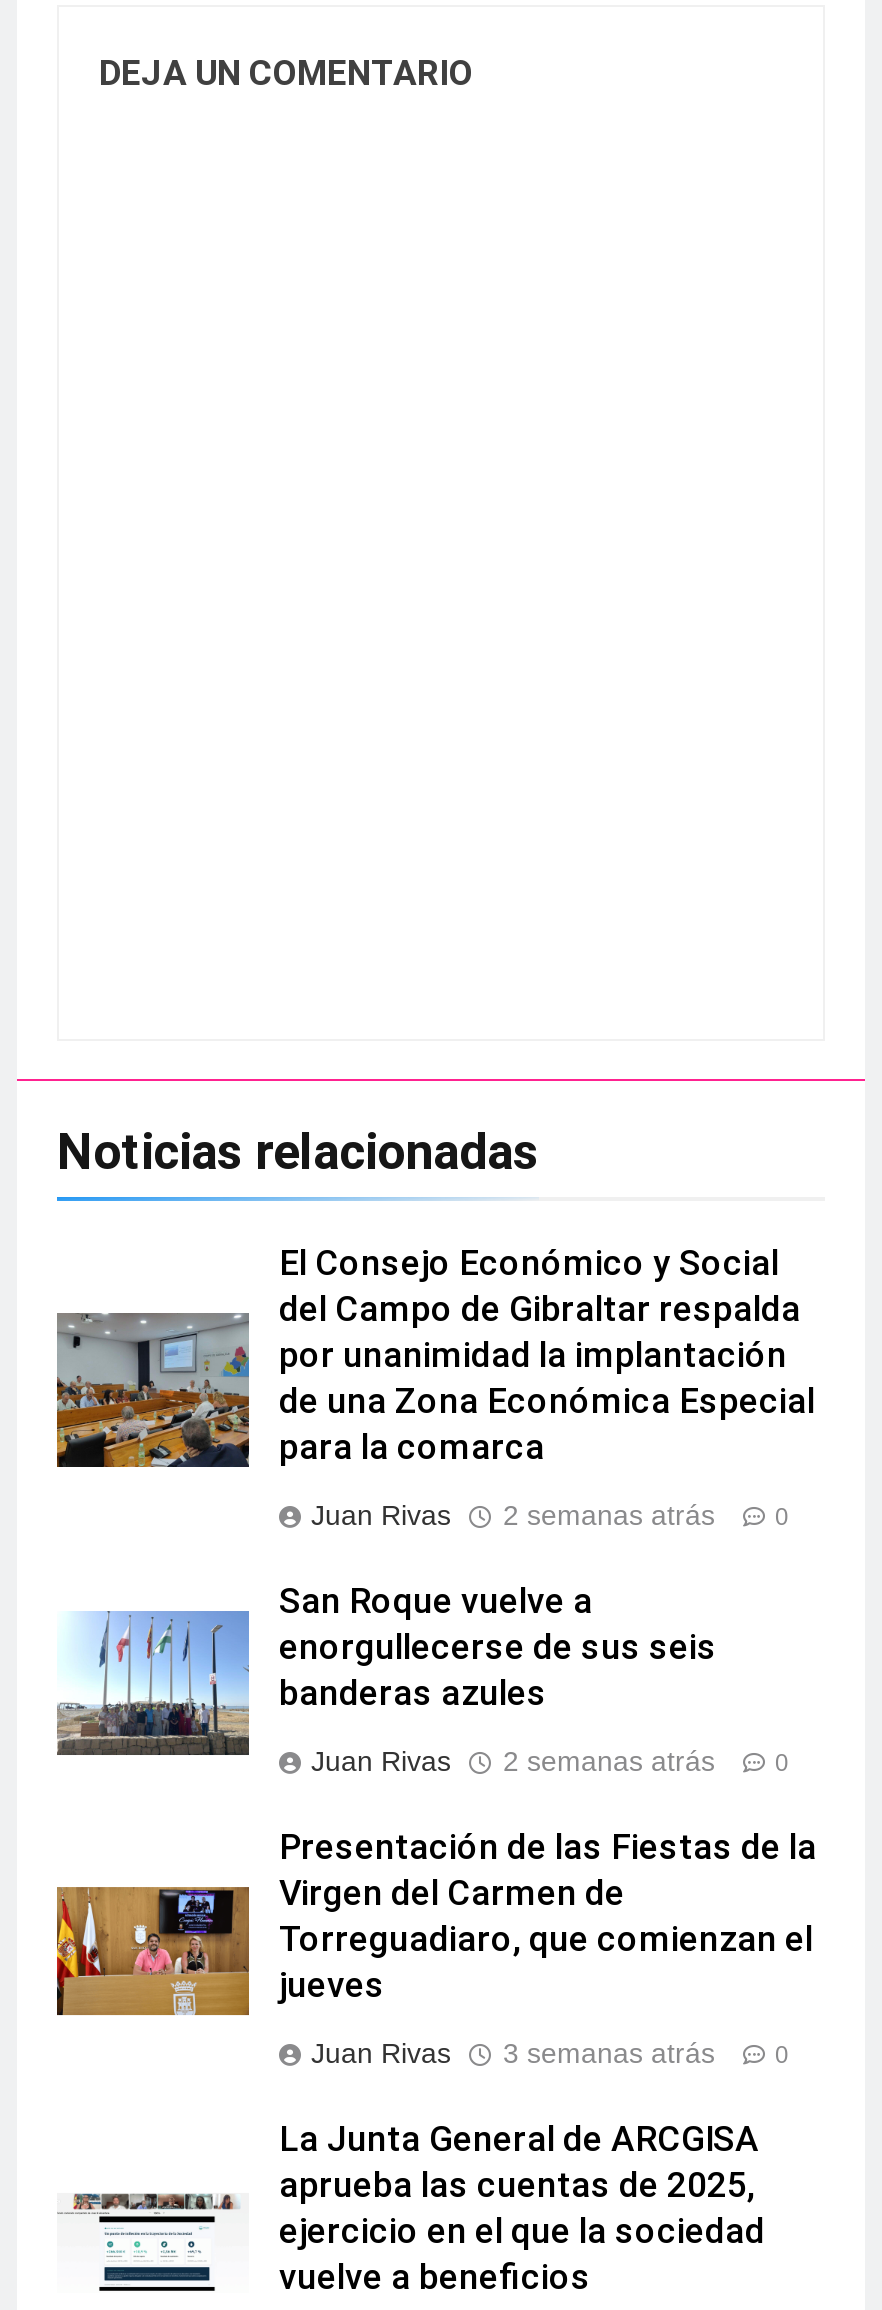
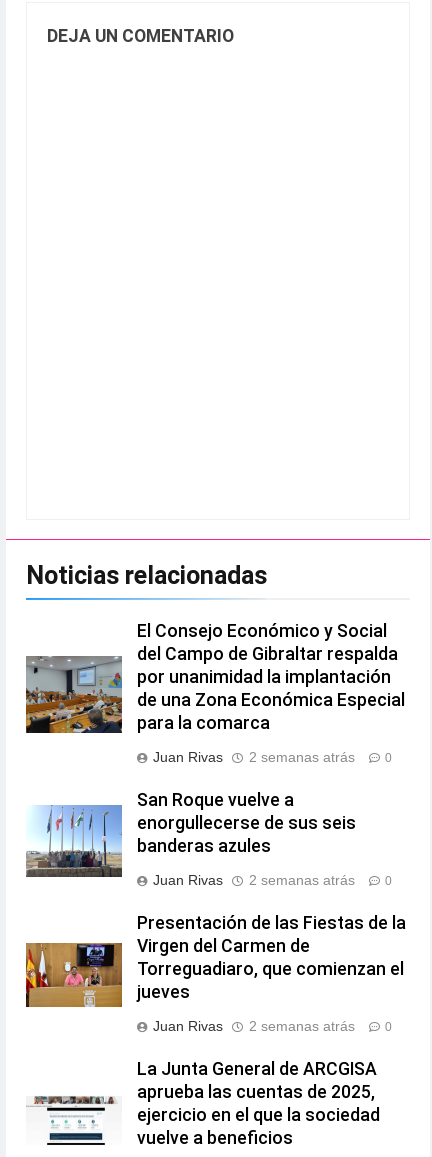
- 3 semanas atrás
+ 2 semanas atrás
